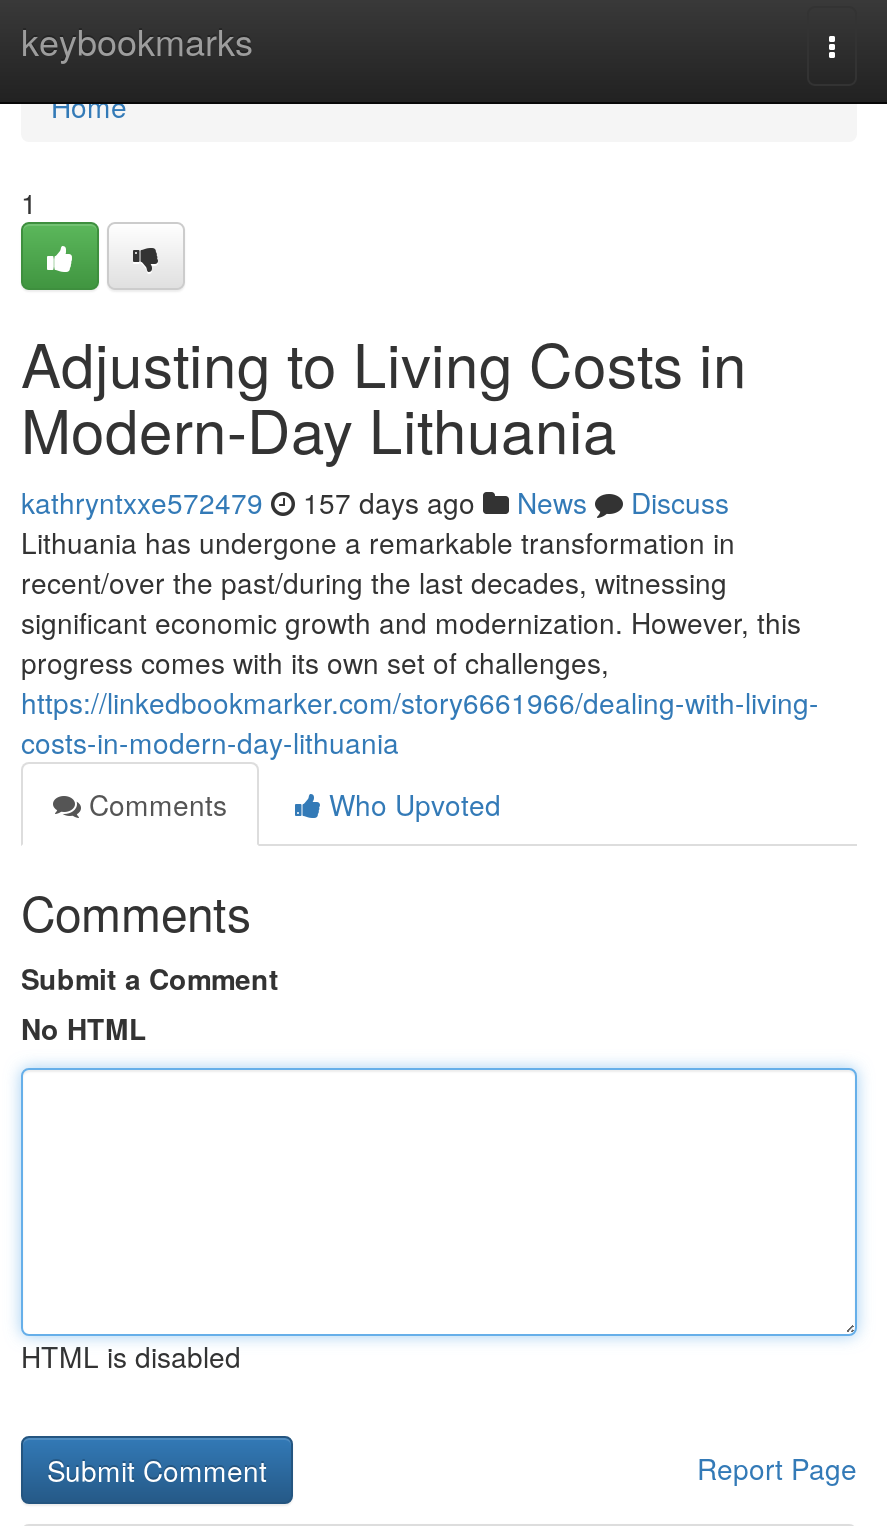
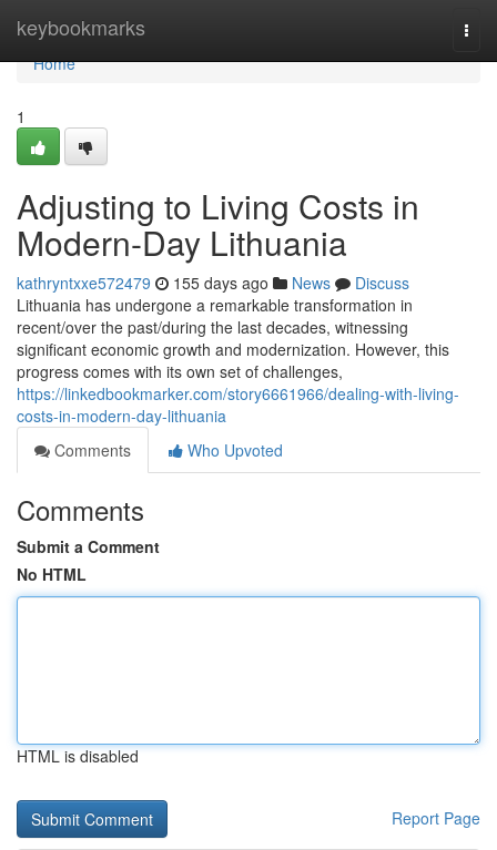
- kathryntxxe572479 157 days ago News Discuss
+ kathryntxxe572479 155 days ago News Discuss
